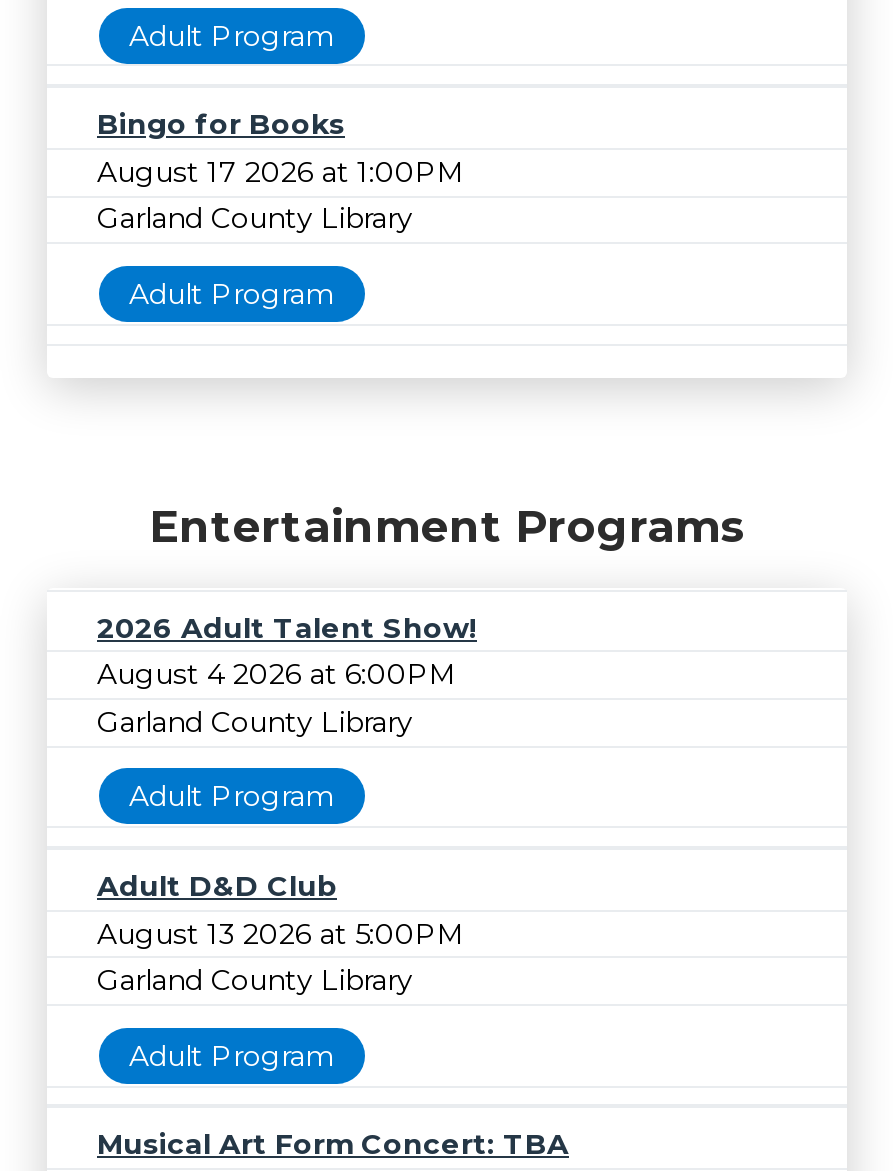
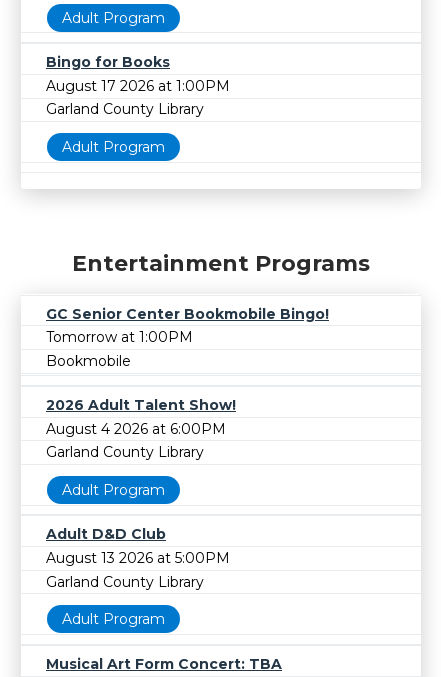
+ GC Senior Center Bookmobile Bingo!
+ Tomorrow at 1:00PM
+ Bookmobile
